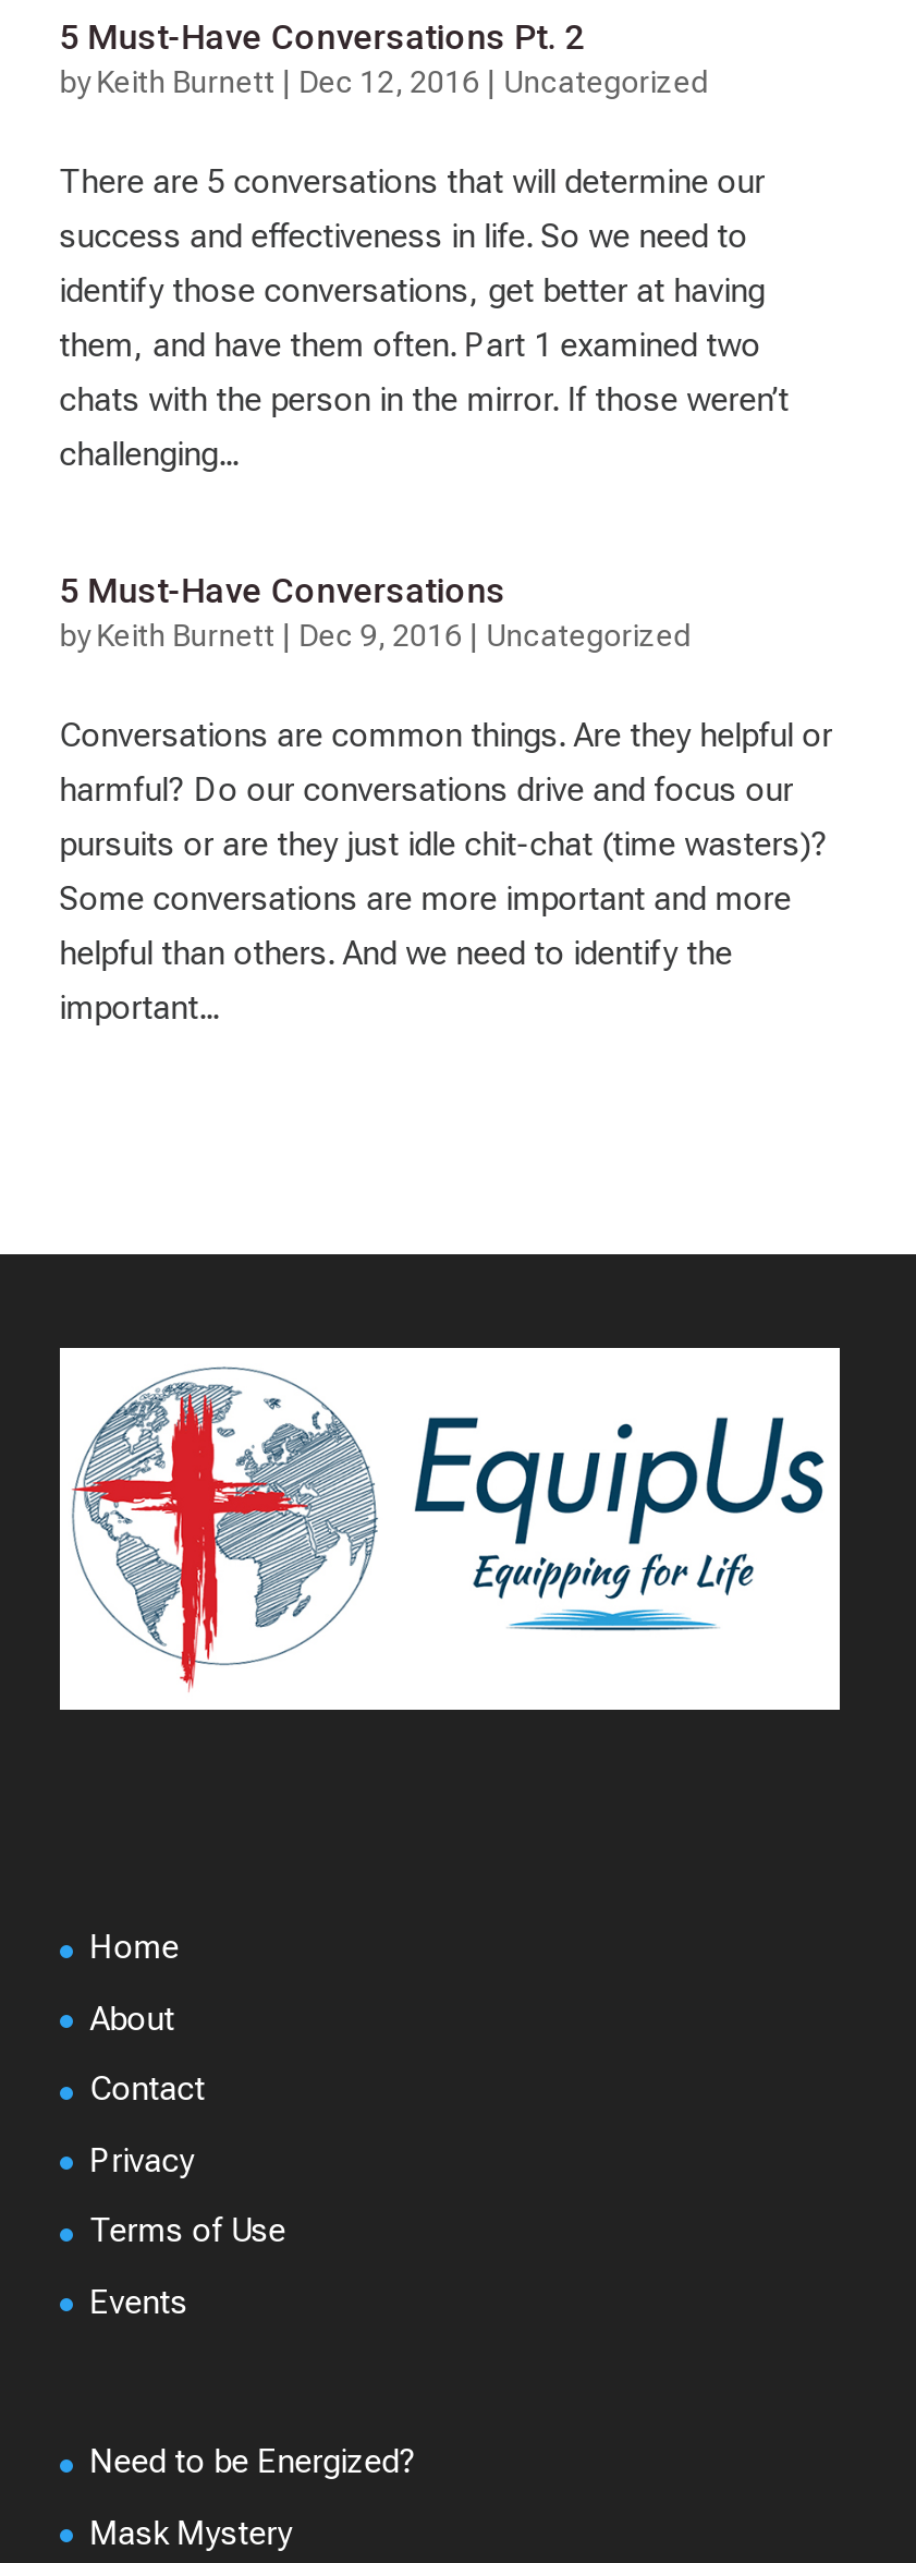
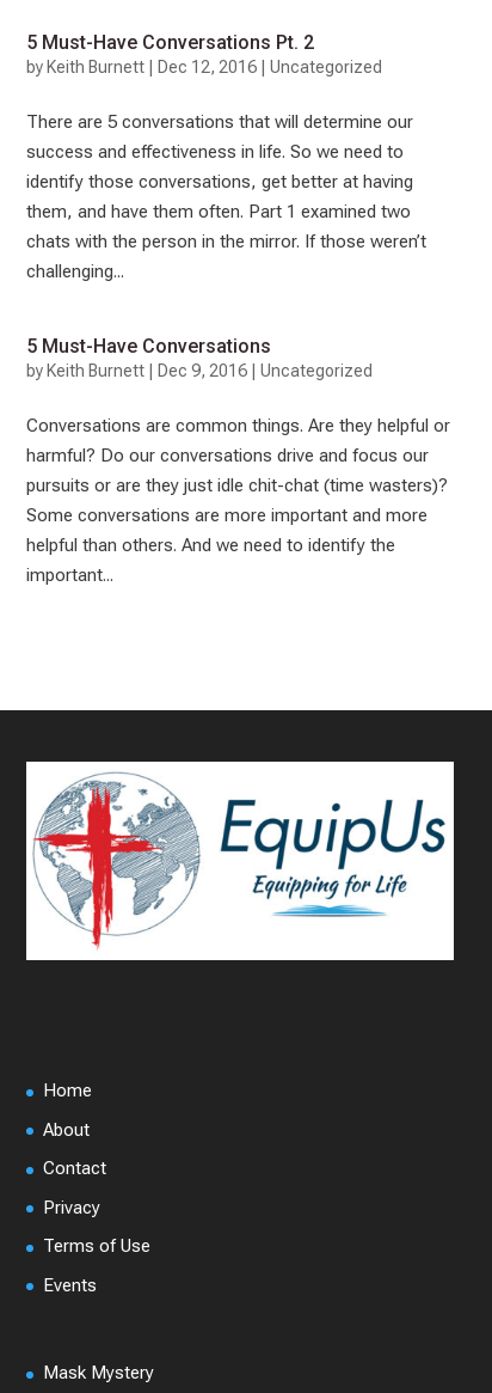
- Need to be Energized?
